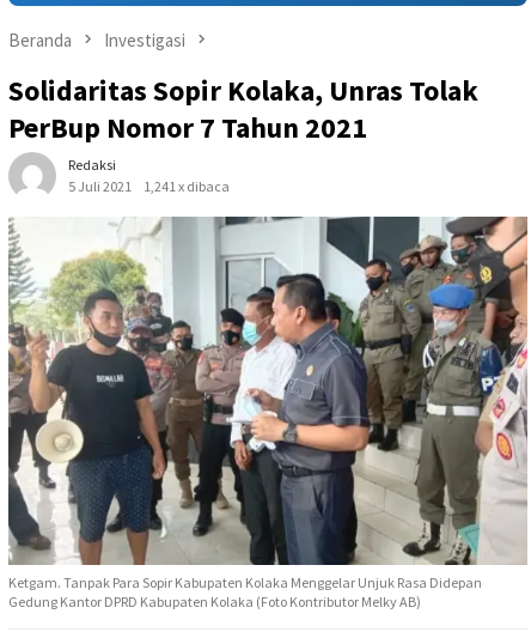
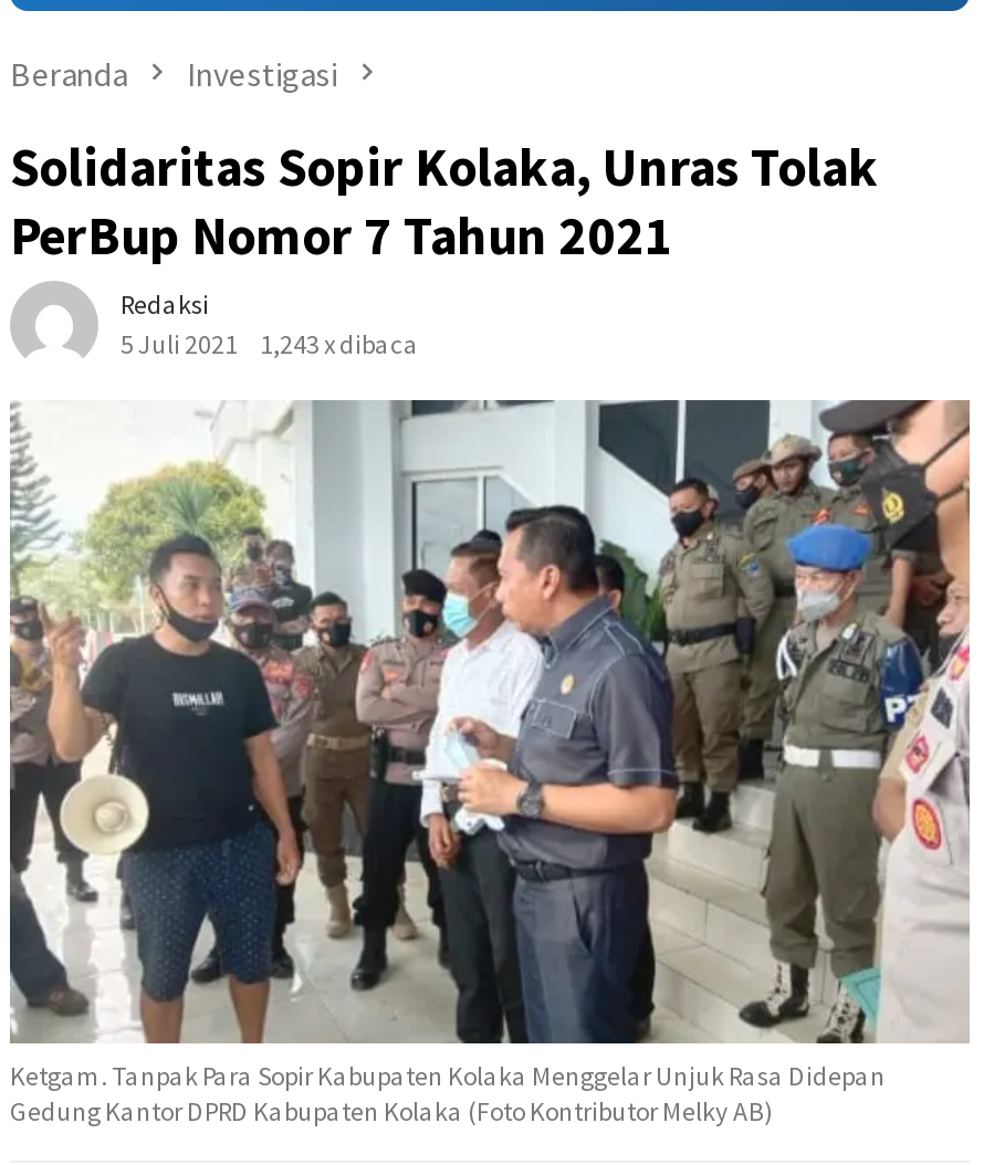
- 5 Juli 2021 1,241 x dibaca
+ 5 Juli 2021 1,243 x dibaca
